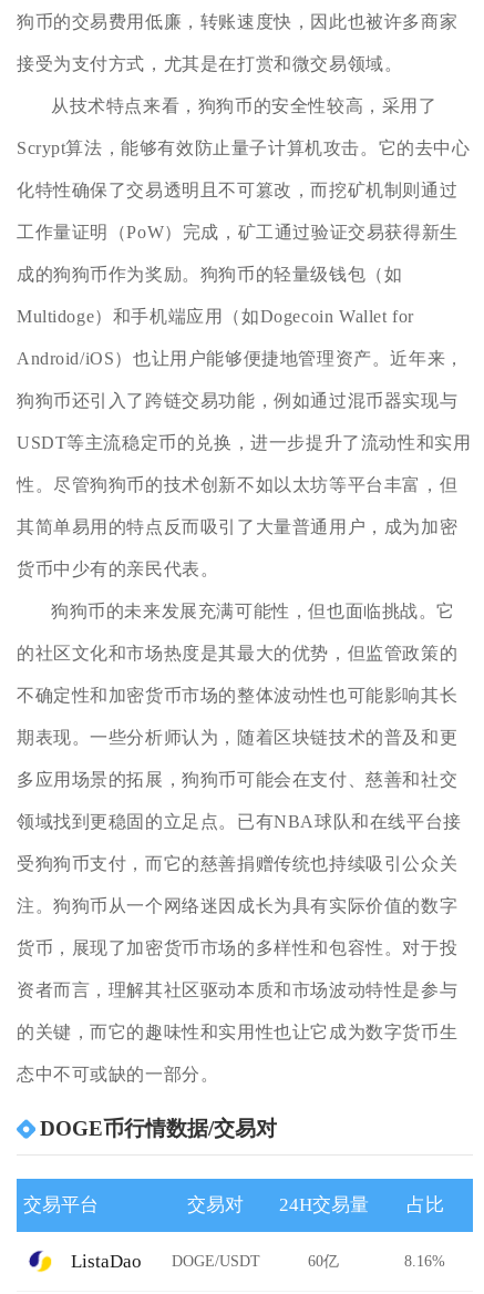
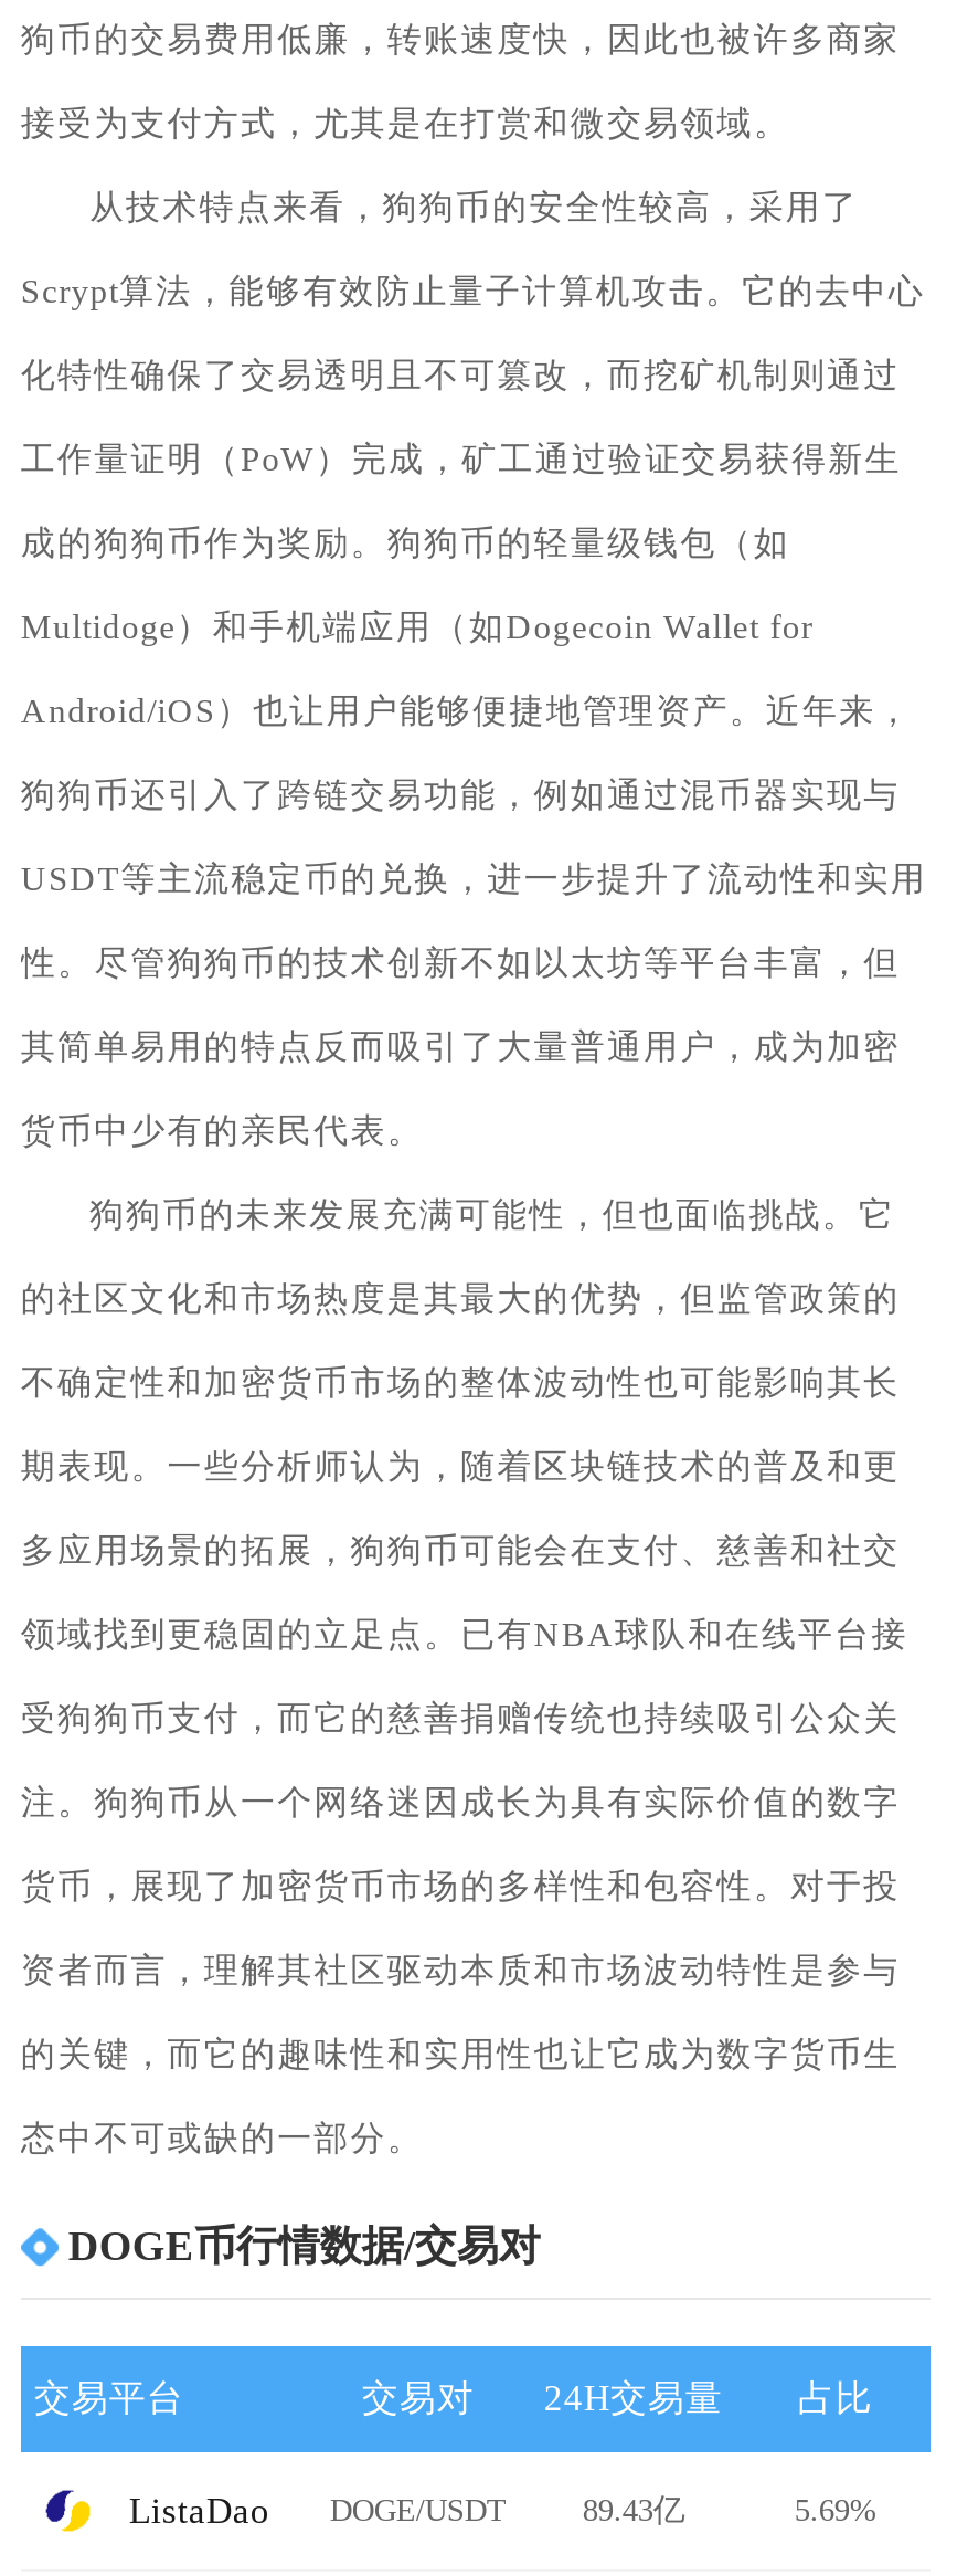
- 60亿
- 8.16%
+ 89.43亿
+ 5.69%
